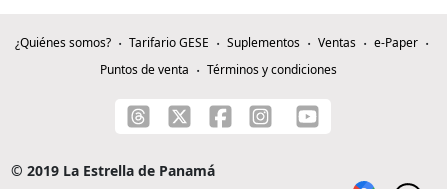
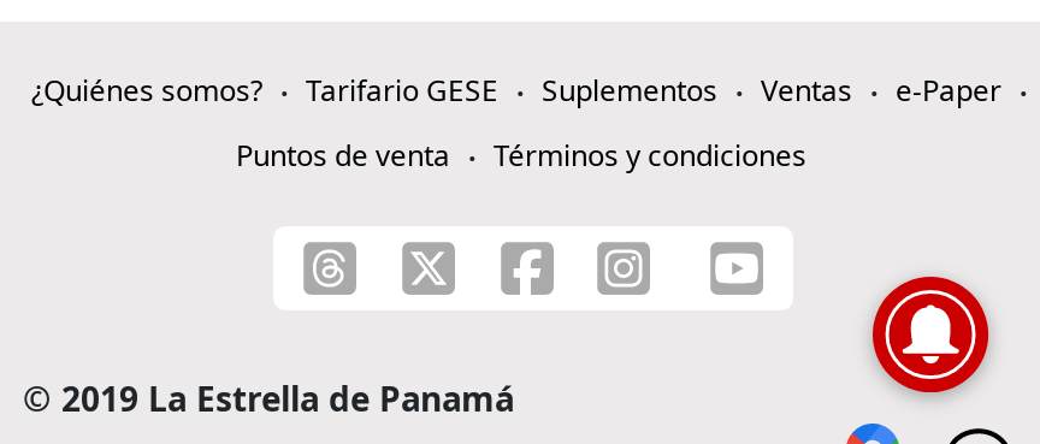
+ [image]
